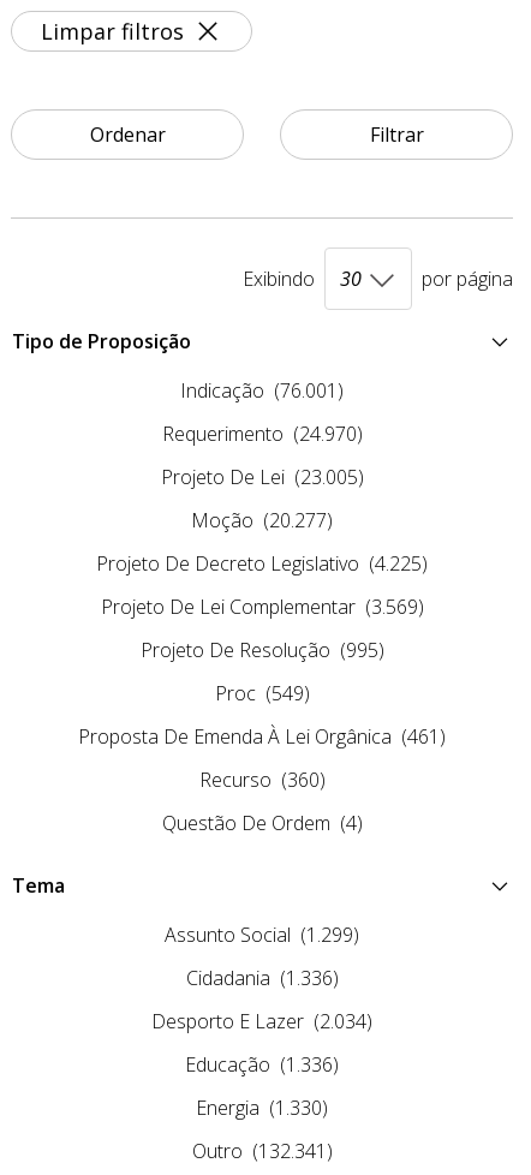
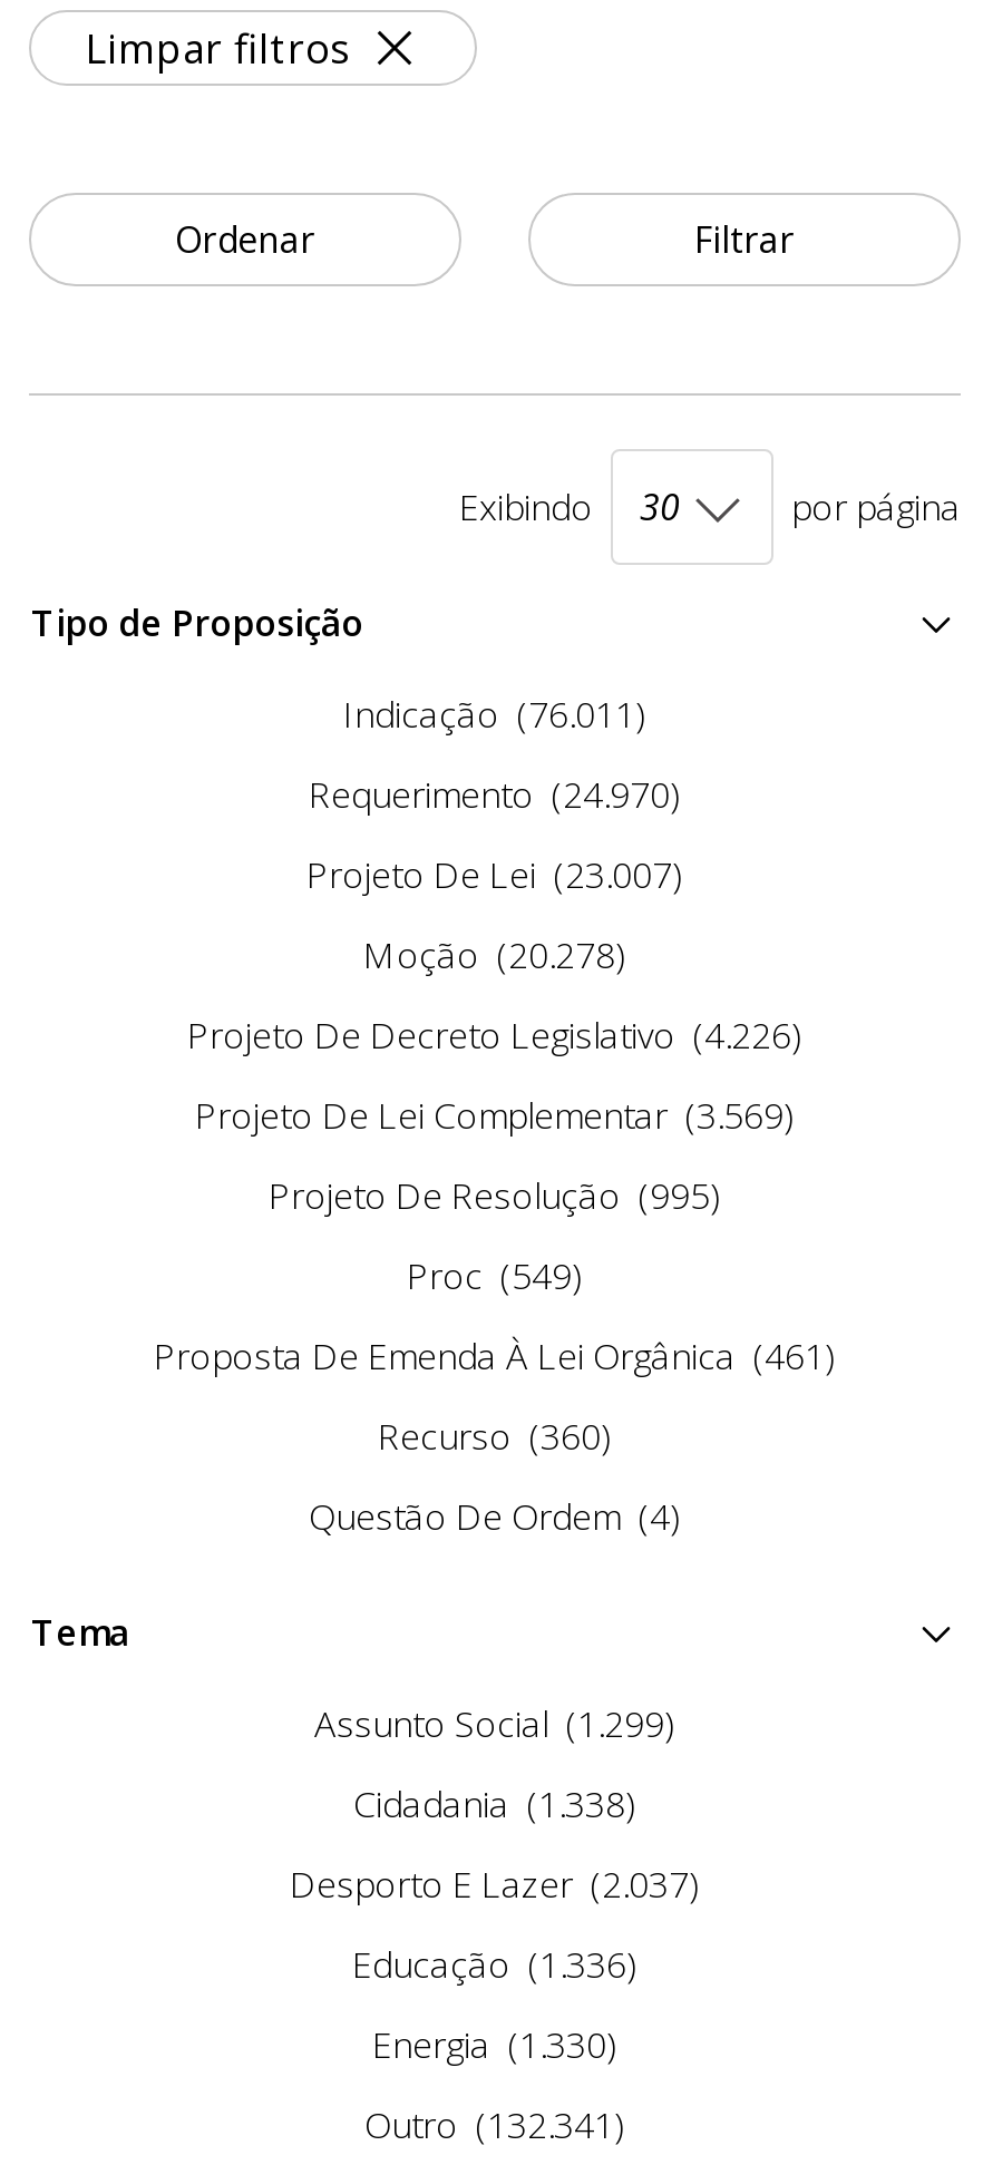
- Indicação (76.001)
+ Indicação (76.011)

- Projeto De Lei (23.005)
+ Projeto De Lei (23.007)

- Moção (20.277)
+ Moção (20.278)

- Projeto De Decreto Legislativo (4.225)
+ Projeto De Decreto Legislativo (4.226)

- Cidadania (1.336)
+ Cidadania (1.338)

- Desporto E Lazer (2.034)
+ Desporto E Lazer (2.037)
